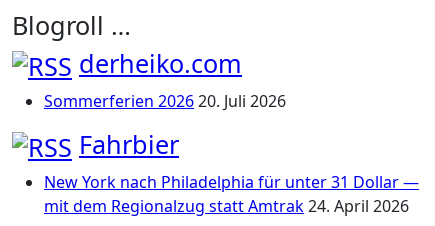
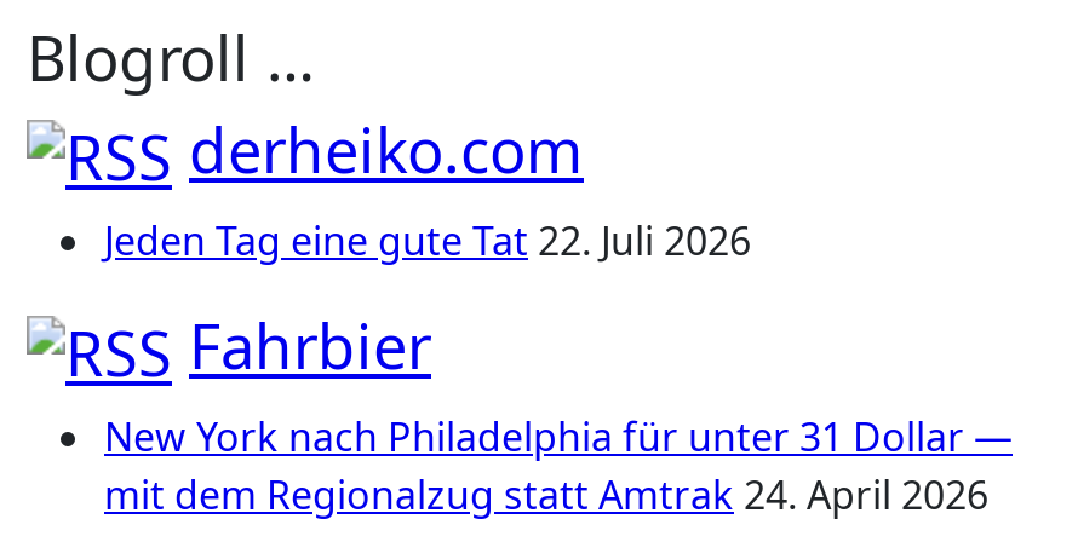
- Sommerferien 2026 20. Juli 2026
+ Jeden Tag eine gute Tat 22. Juli 2026
